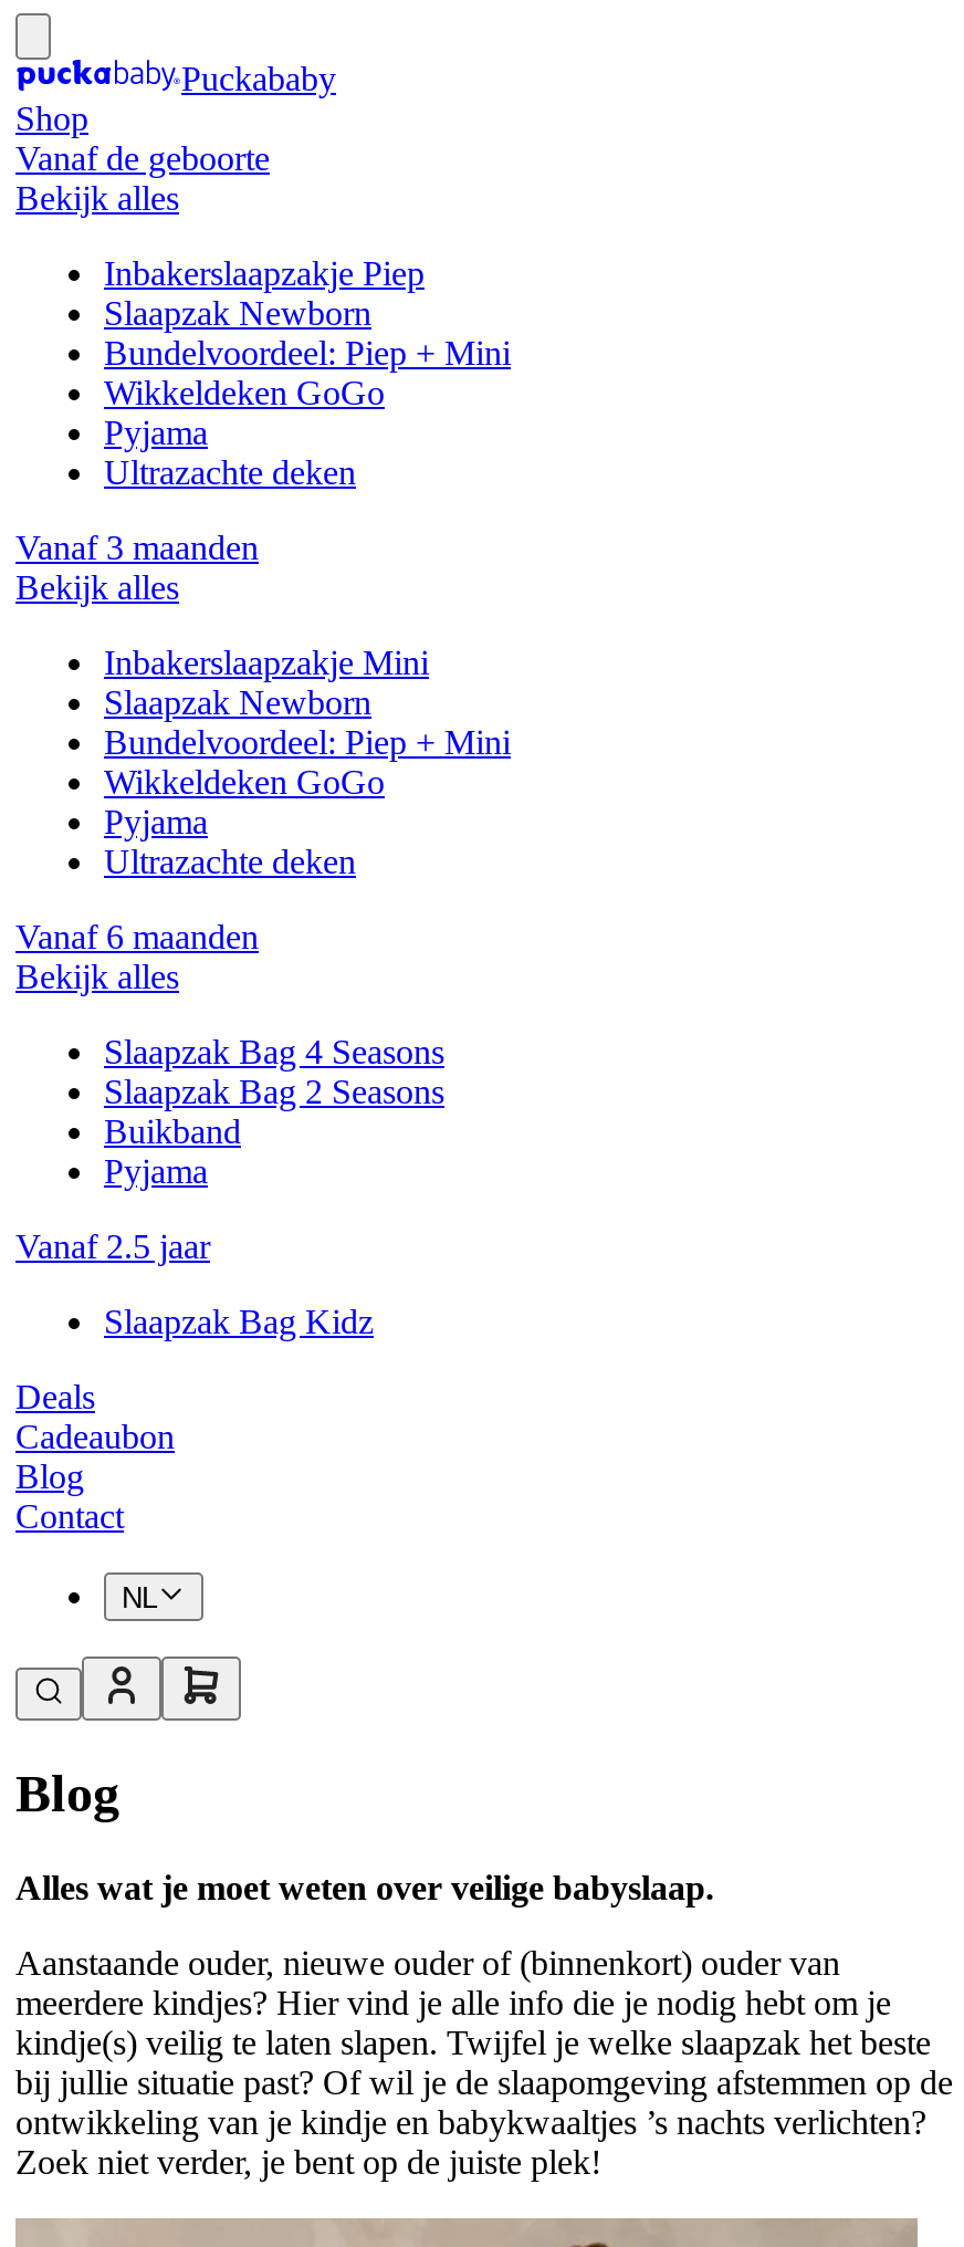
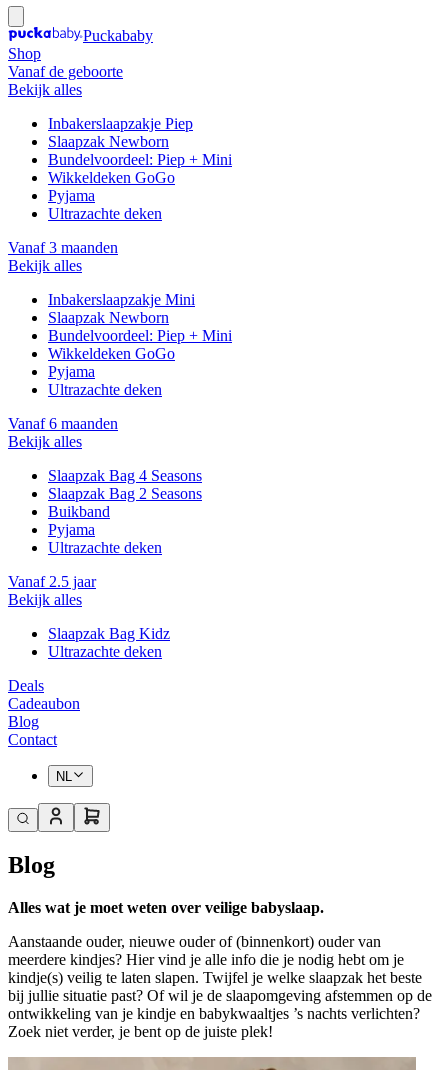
+ Ultrazachte deken

+ Bekijk alles

+ Ultrazachte deken
